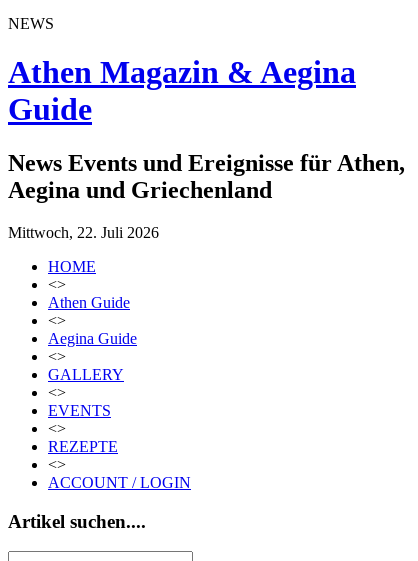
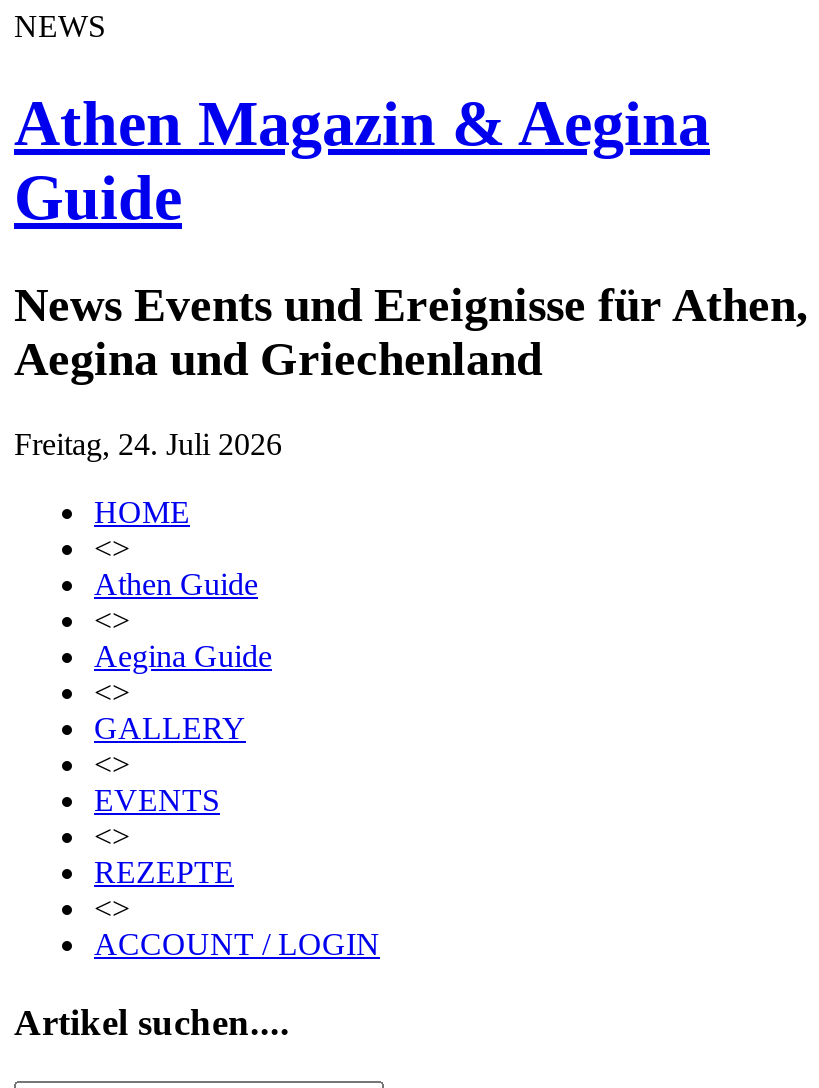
- Mittwoch, 22. Juli 2026
+ Freitag, 24. Juli 2026
